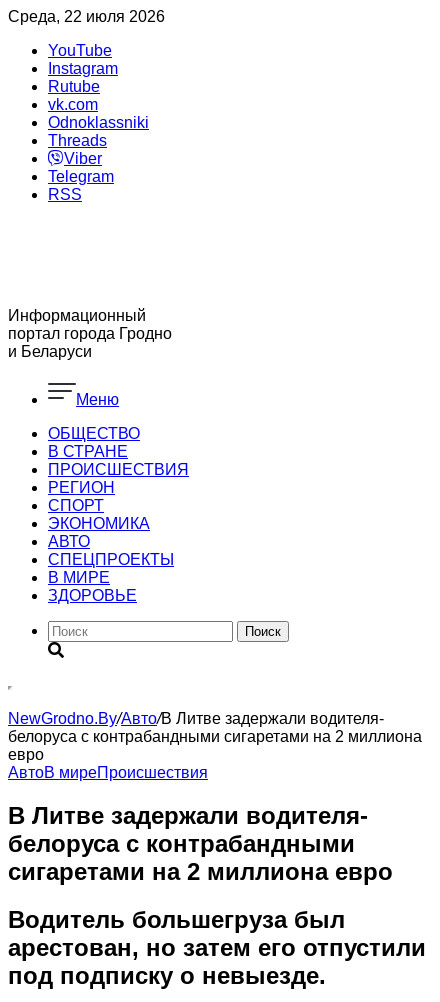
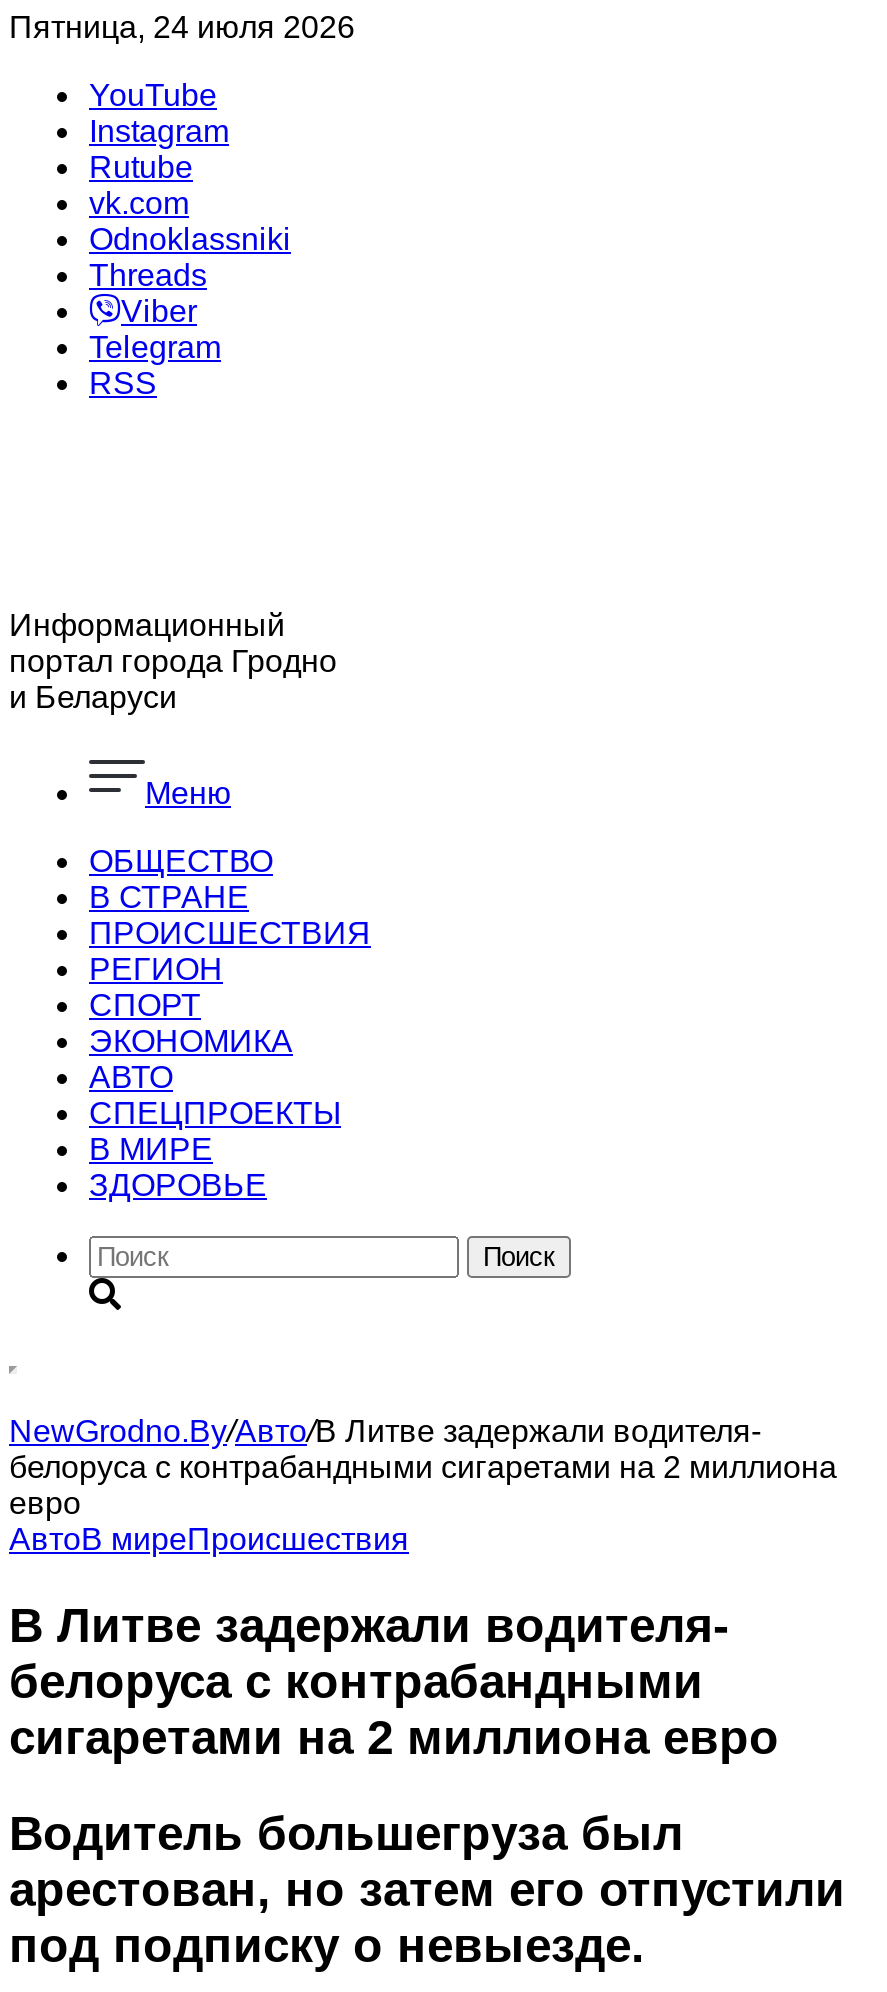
- Среда, 22 июля 2026
+ Пятница, 24 июля 2026
